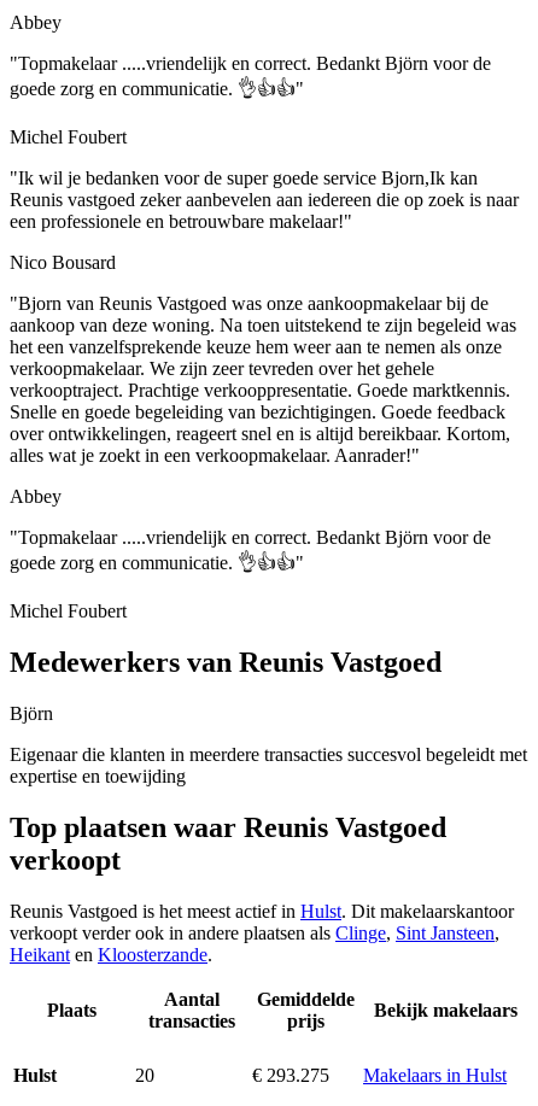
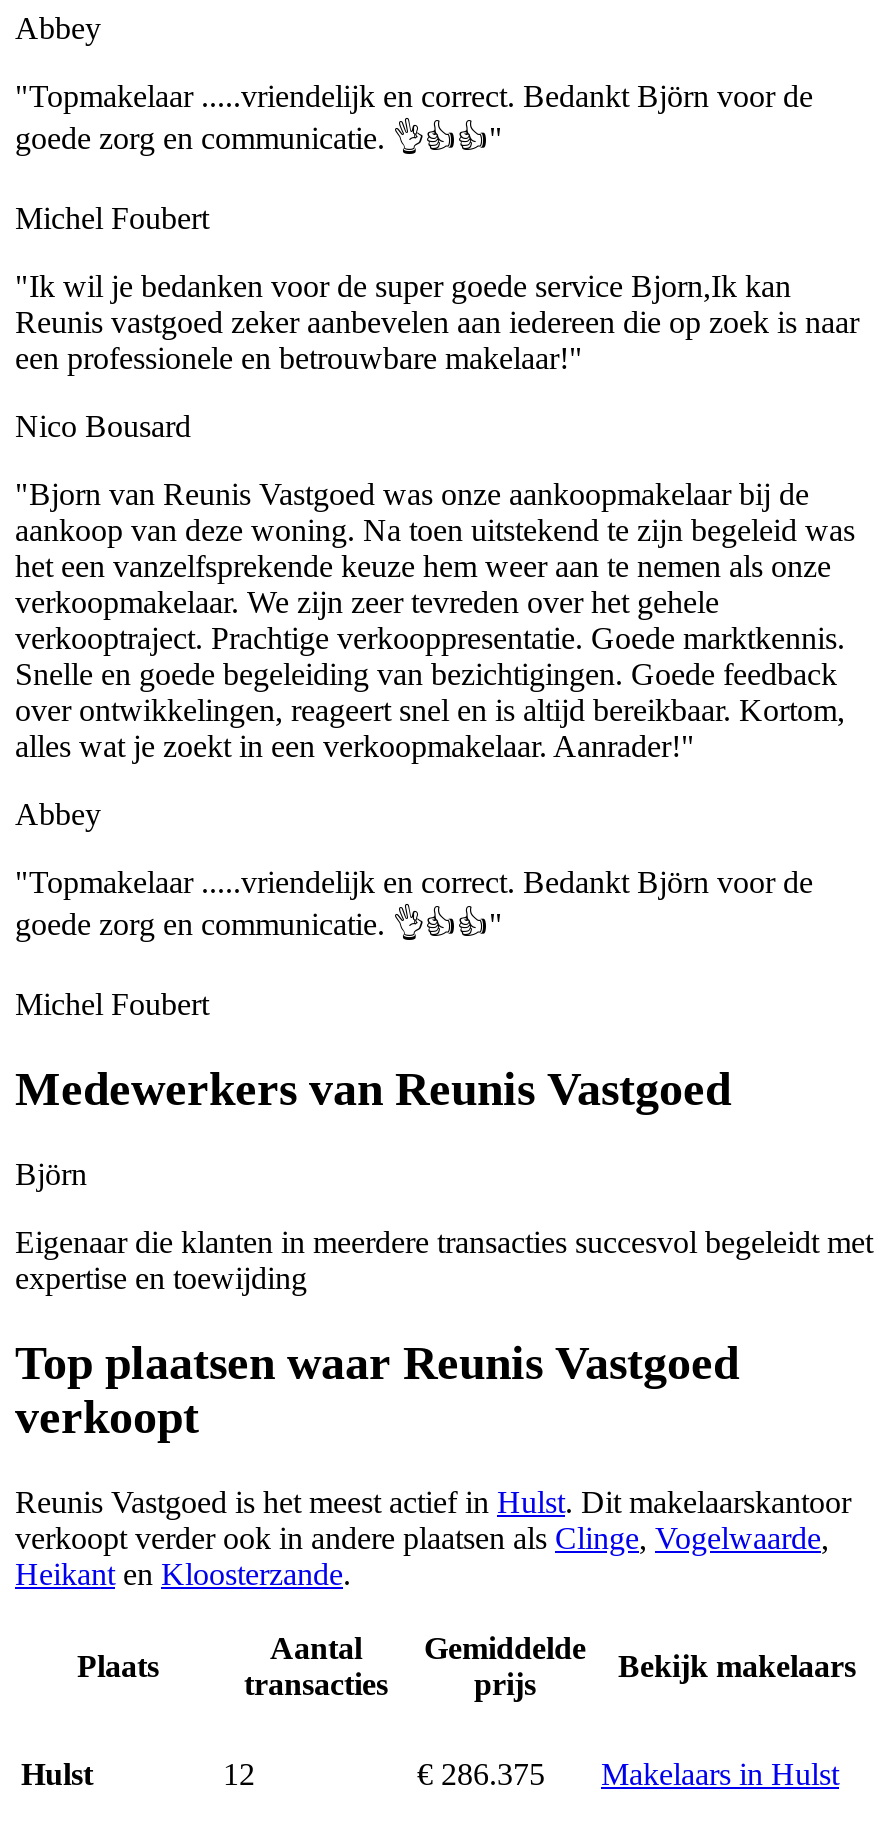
- verkoopt verder ook in andere plaatsen als Clinge, Sint Jansteen,
+ verkoopt verder ook in andere plaatsen als Clinge, Vogelwaarde,

- 20
+ 12

- € 293.275 Makelaars in Hulst
+ € 286.375 Makelaars in Hulst
